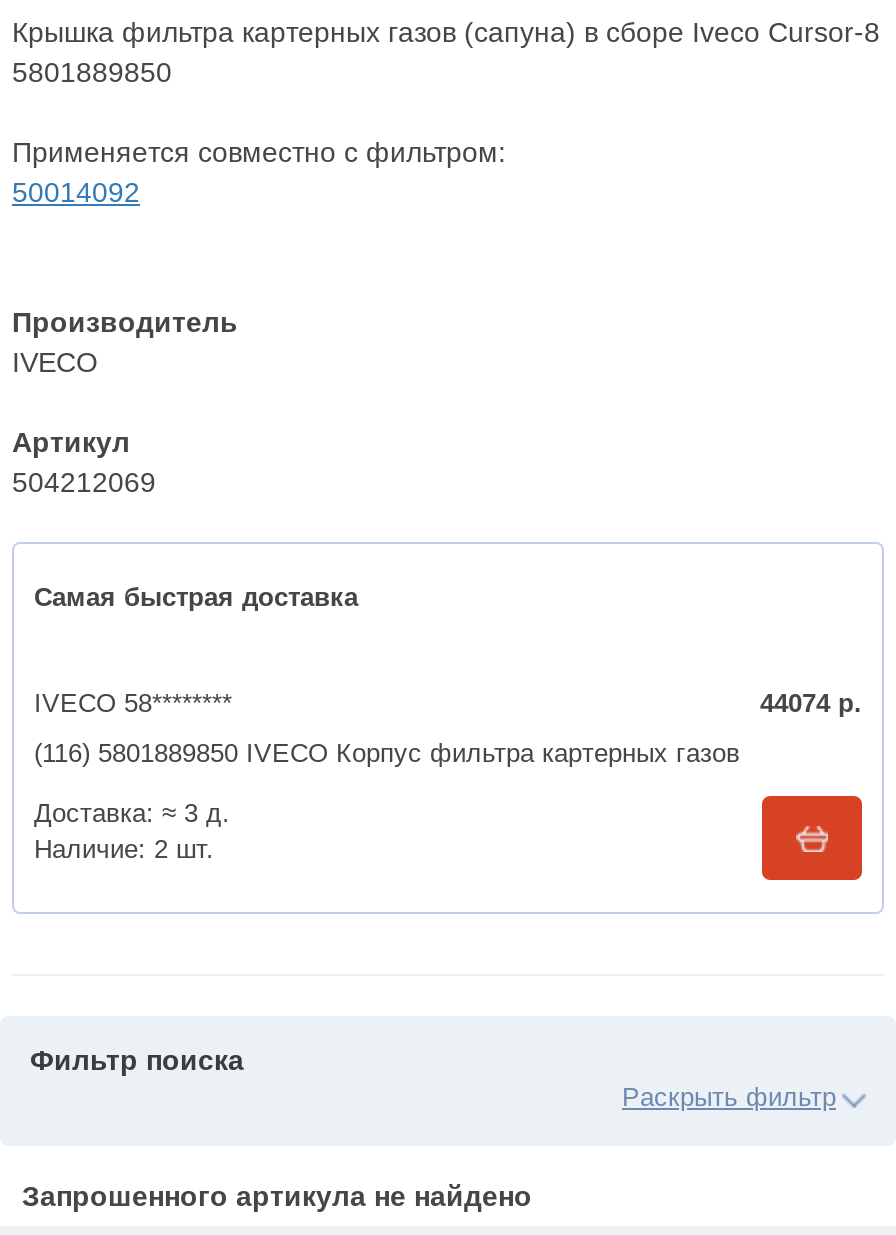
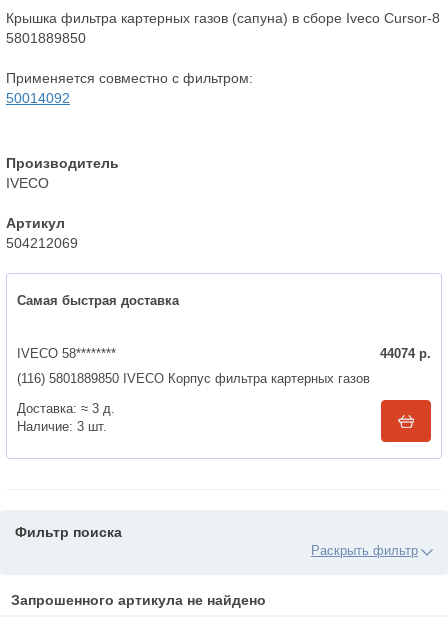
- Наличие: 2 шт.
+ Наличие: 3 шт.
